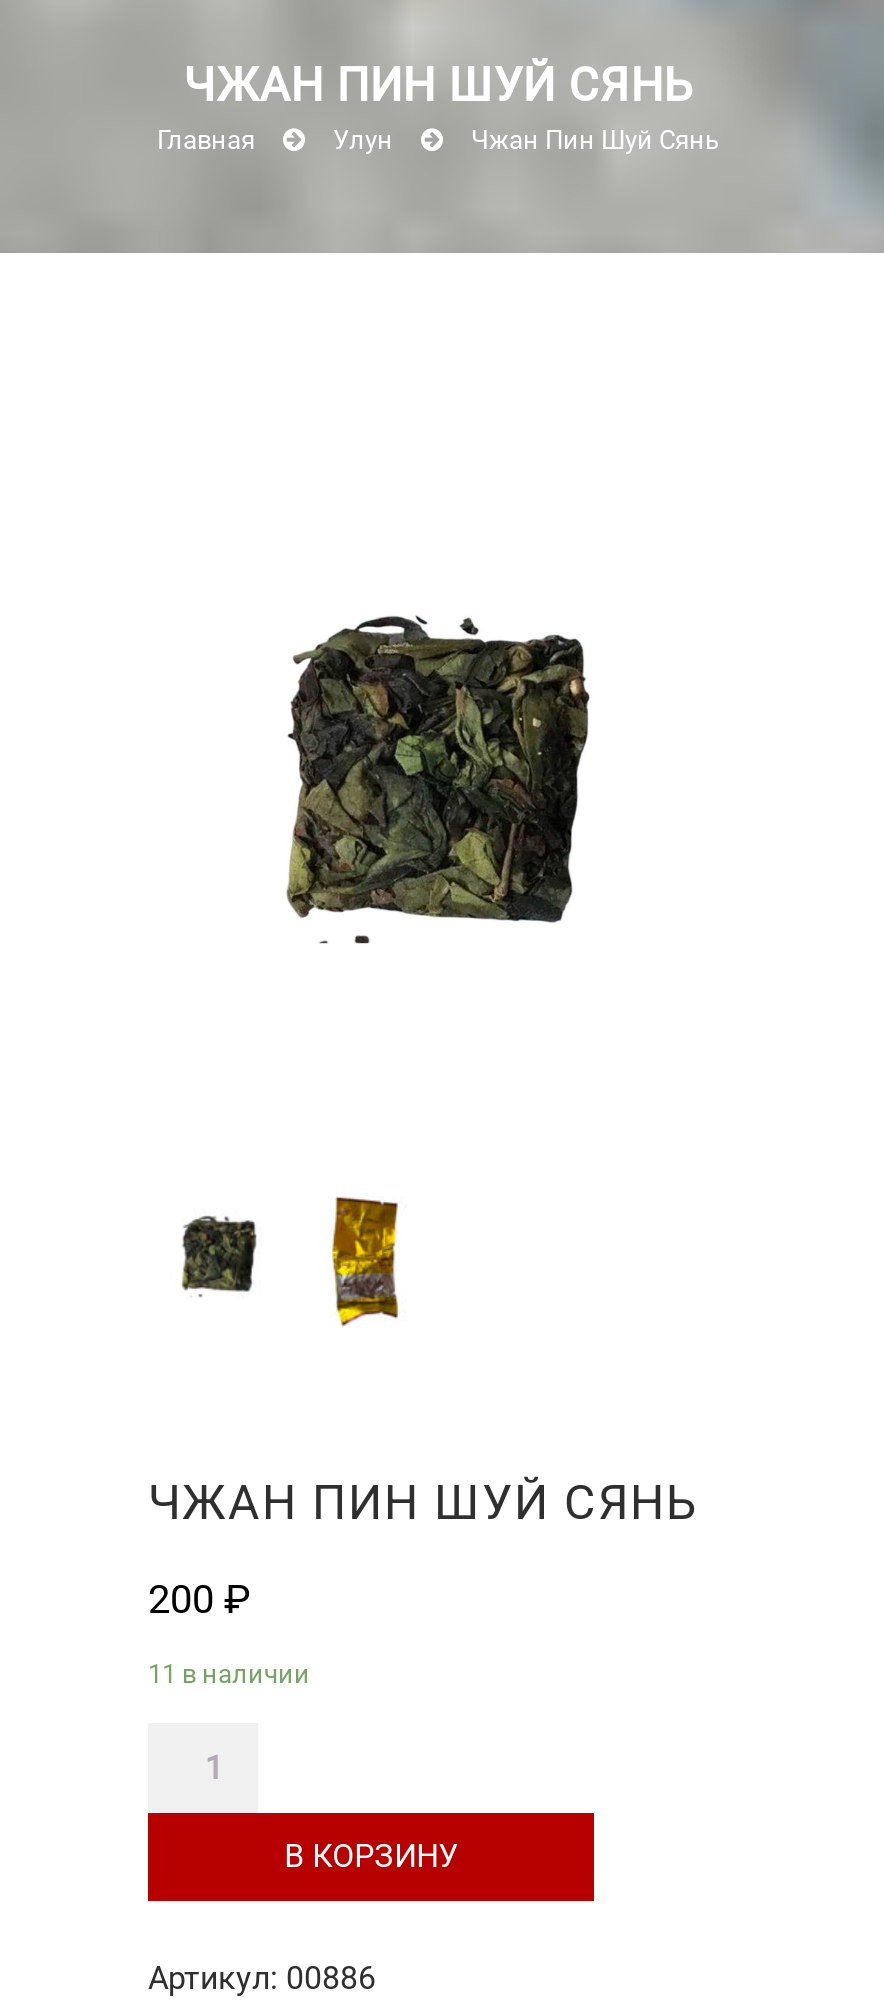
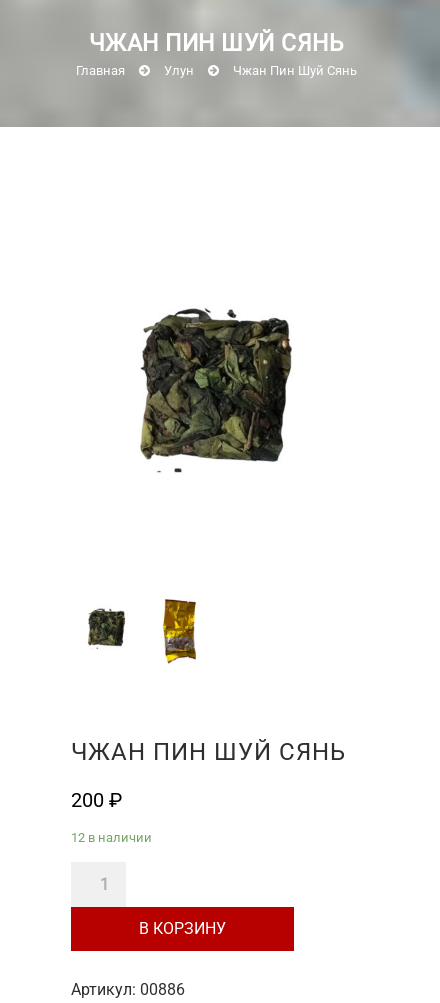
- 11 в наличии
+ 12 в наличии
